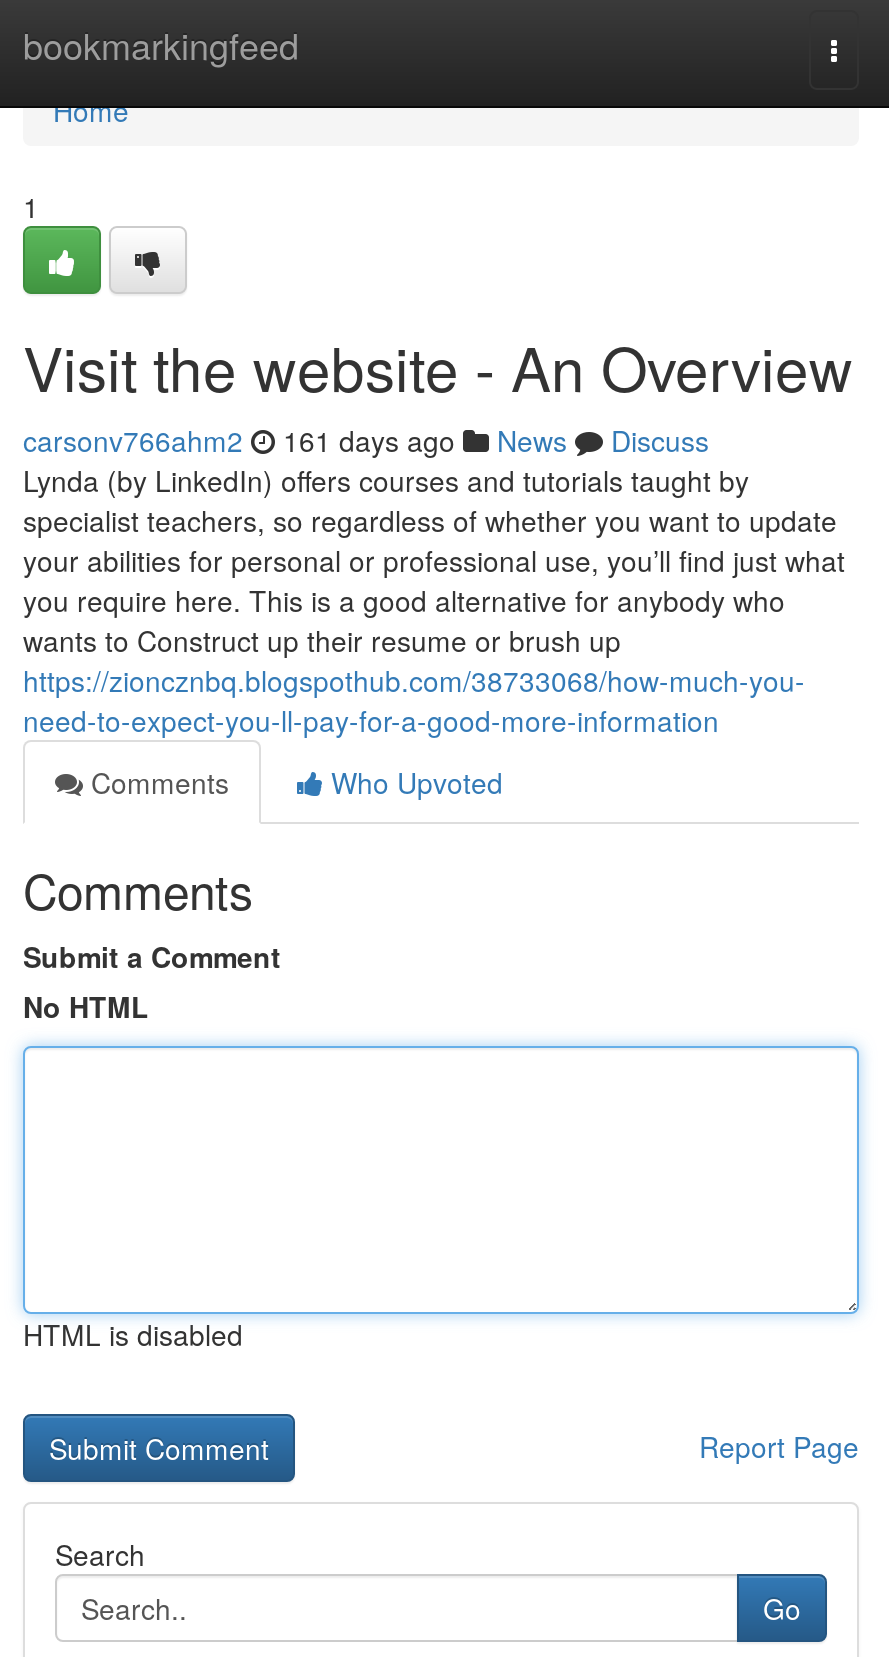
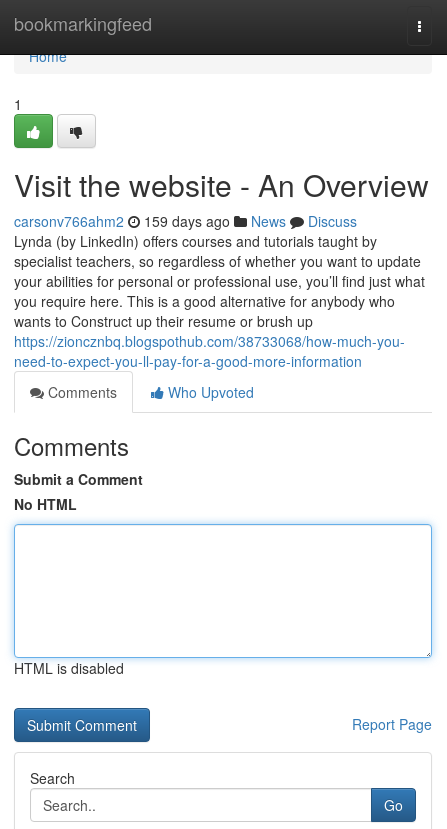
- carsonv766ahm2 161 days ago News Discuss
+ carsonv766ahm2 159 days ago News Discuss
